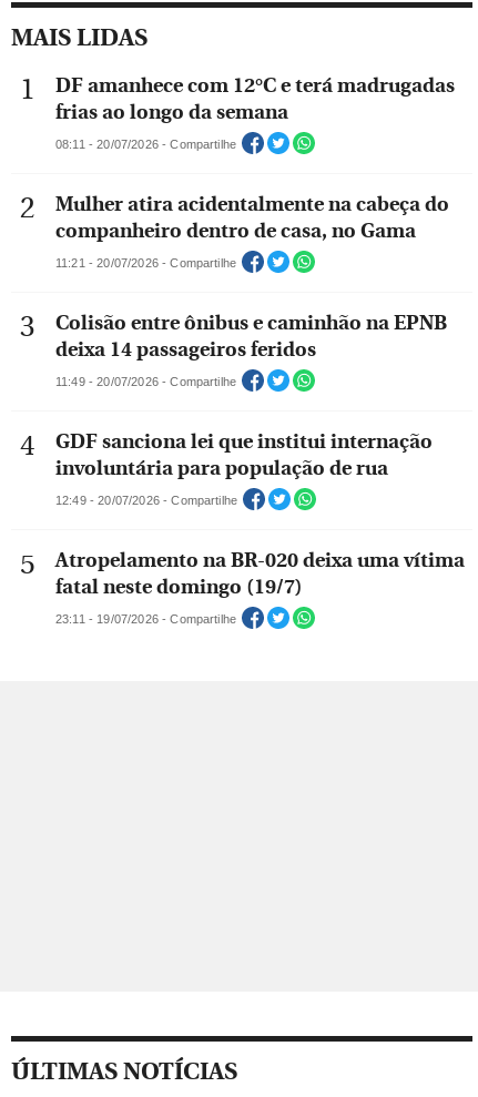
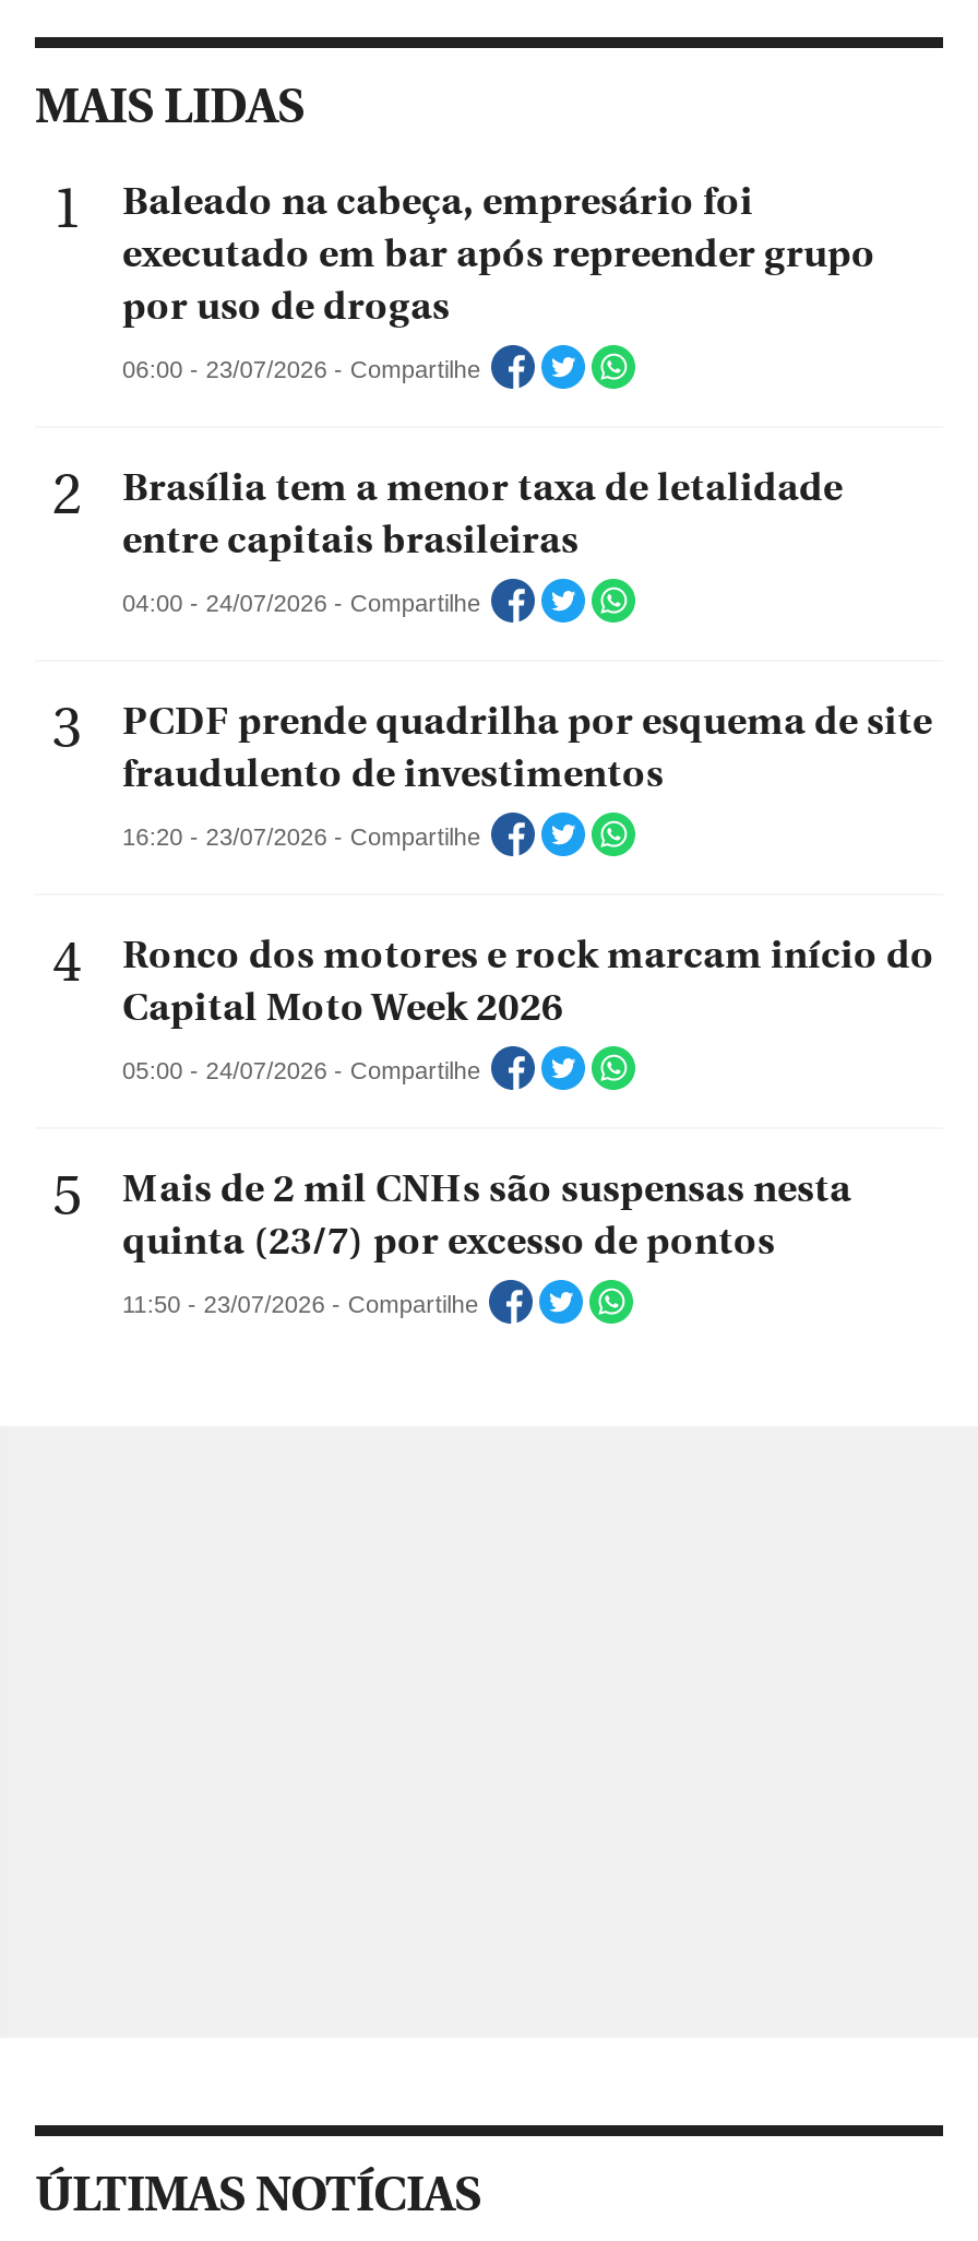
- DF amanhece com 12°C e terá madrugadas
- frias ao longo da semana
+ Baleado na cabeça, empresário foi
+ executado em bar após repreender grupo
+ por uso de drogas

- 08:11 - 20/07/2026 - Compartilhe
+ 06:00 - 23/07/2026 - Compartilhe

- Mulher atira acidentalmente na cabeça do
- companheiro dentro de casa, no Gama
+ Brasília tem a menor taxa de letalidade
+ entre capitais brasileiras

- 11:21 - 20/07/2026 - Compartilhe
+ 04:00 - 24/07/2026 - Compartilhe

- Colisão entre ônibus e caminhão na EPNB
- deixa 14 passageiros feridos
+ PCDF prende quadrilha por esquema de site
+ fraudulento de investimentos

- 11:49 - 20/07/2026 - Compartilhe
+ 16:20 - 23/07/2026 - Compartilhe

- GDF sanciona lei que institui internação
- involuntária para população de rua
+ Ronco dos motores e rock marcam início do
+ Capital Moto Week 2026

- 12:49 - 20/07/2026 - Compartilhe
+ 05:00 - 24/07/2026 - Compartilhe

- Atropelamento na BR-020 deixa uma vítima
- fatal neste domingo (19/7)
+ Mais de 2 mil CNHs são suspensas nesta
+ quinta (23/7) por excesso de pontos

- 23:11 - 19/07/2026 - Compartilhe
+ 11:50 - 23/07/2026 - Compartilhe
